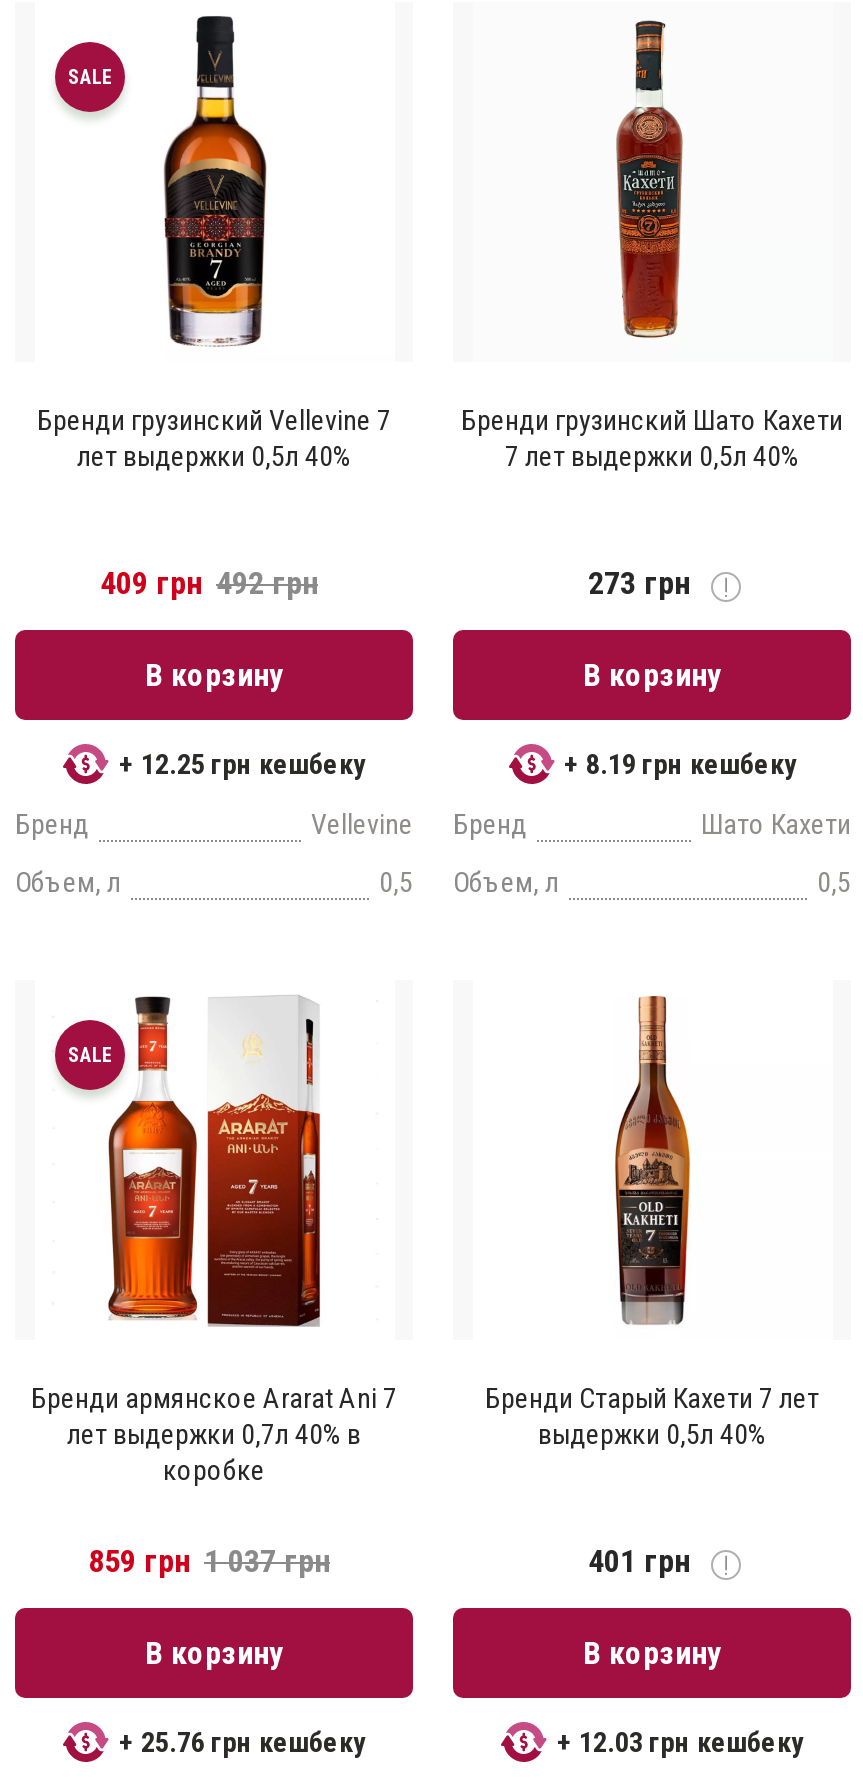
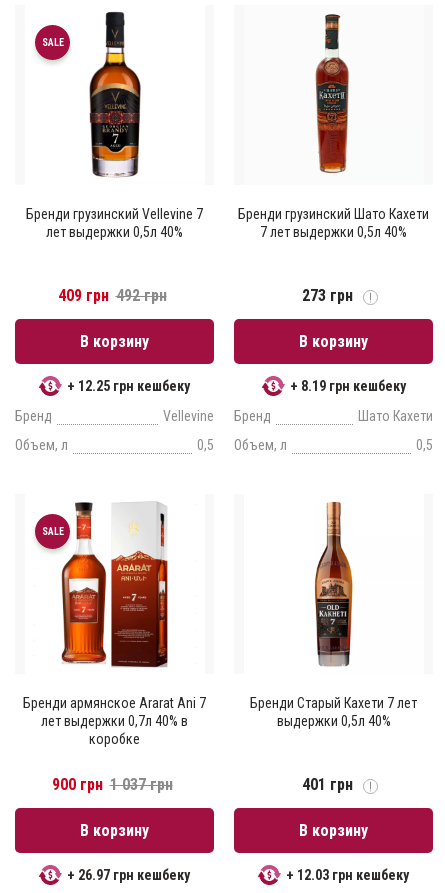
- 859 грн 1 037 грн
+ 900 грн 1 037 грн

- + 25.76 грн кешбеку
+ + 26.97 грн кешбеку
